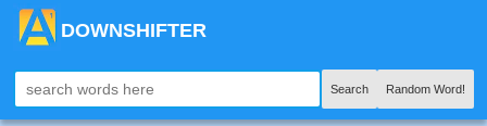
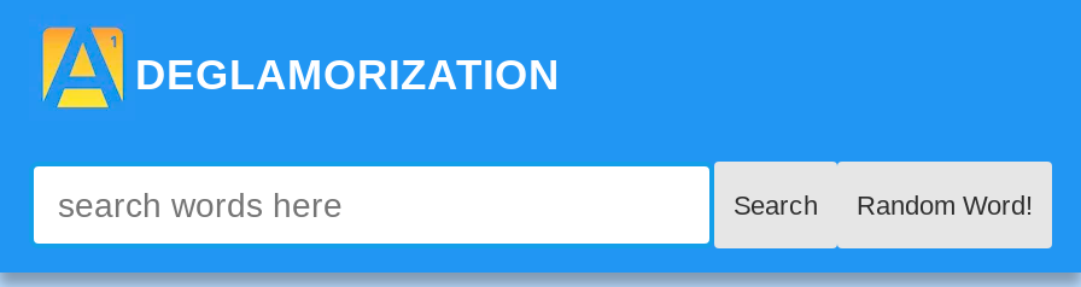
- DOWNSHIFTER
+ DEGLAMORIZATION
